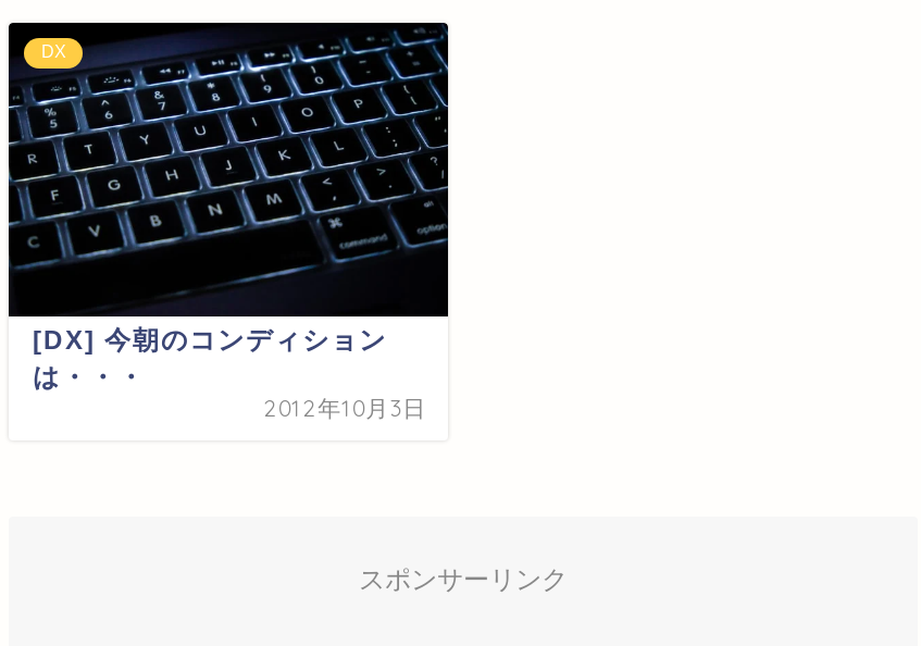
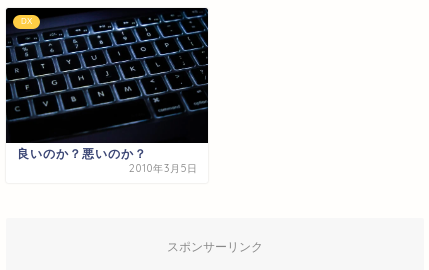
- [DX] 今朝のコンディション
- は・・・
- 2012年10月3日
+ 良いのか？悪いのか？
+ 2010年3月5日
